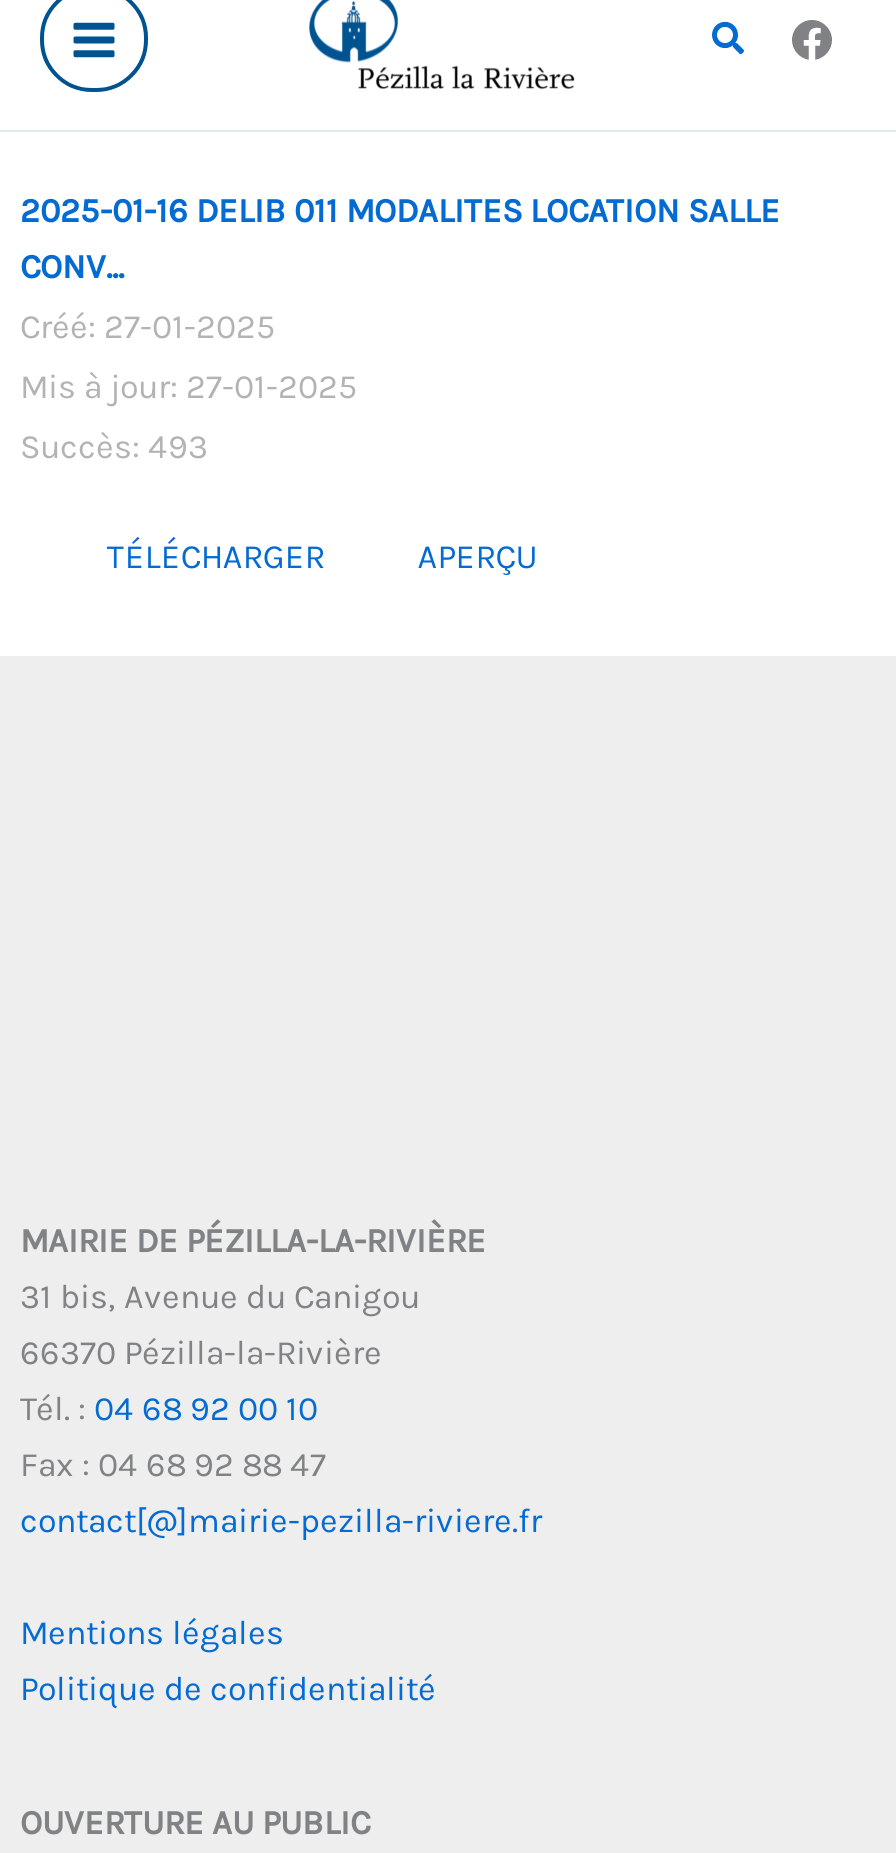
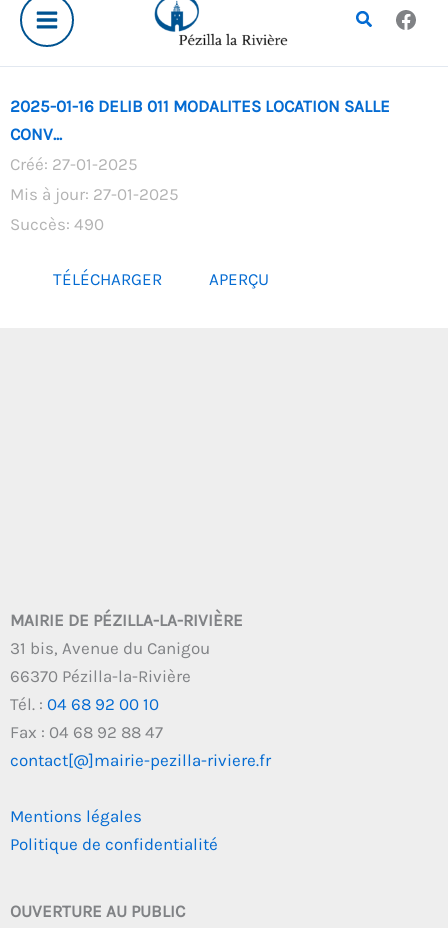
- Succès: 493
+ Succès: 490
